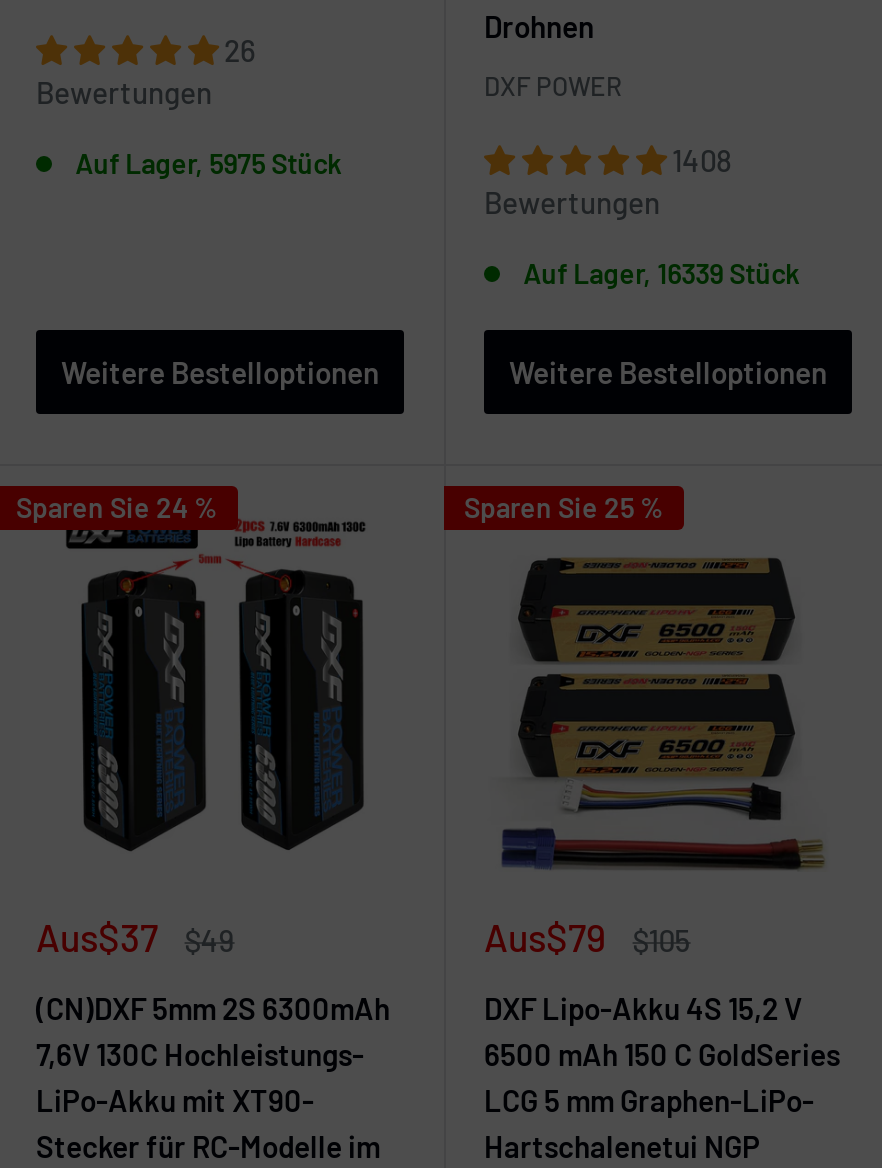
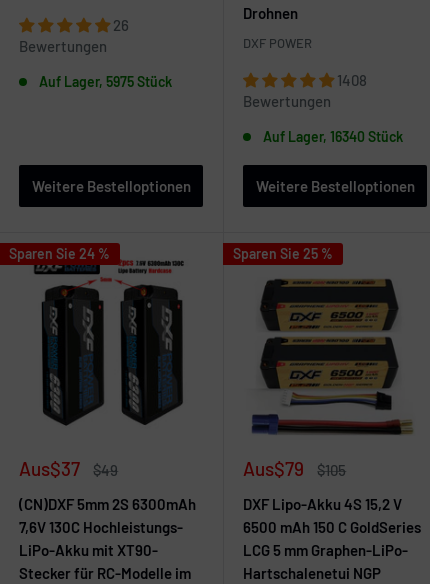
- Auf Lager, 16339 Stück
+ Auf Lager, 16340 Stück
